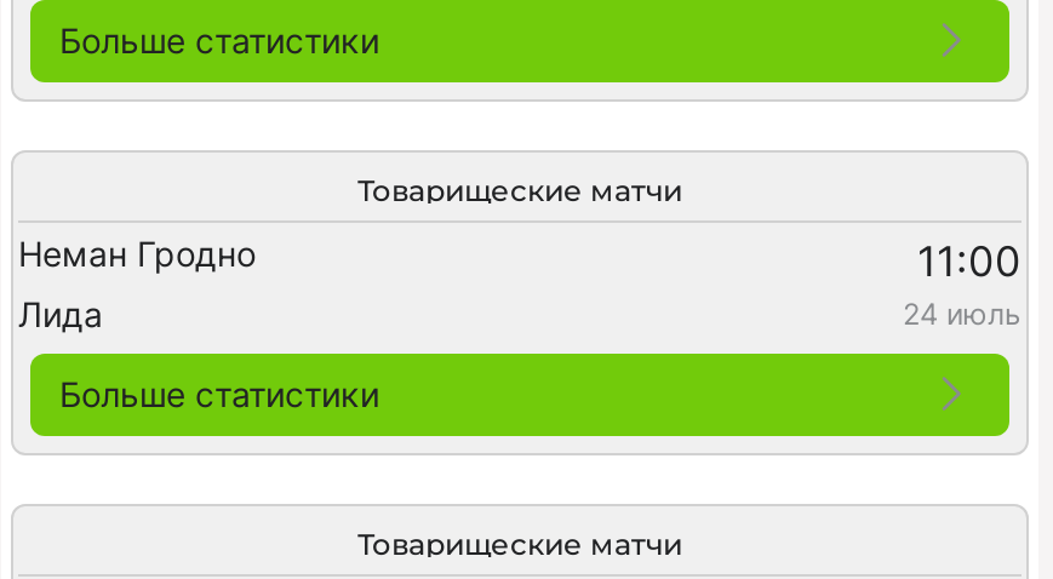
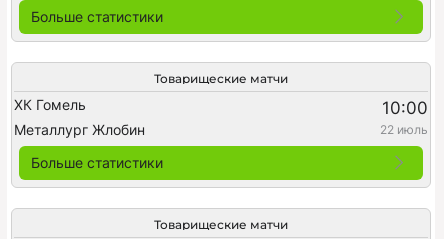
- Неман Гродно
- 11:00
- Лида
- 24 июль
+ ХК Гомель
+ 10:00
+ Металлург Жлобин
+ 22 июль
